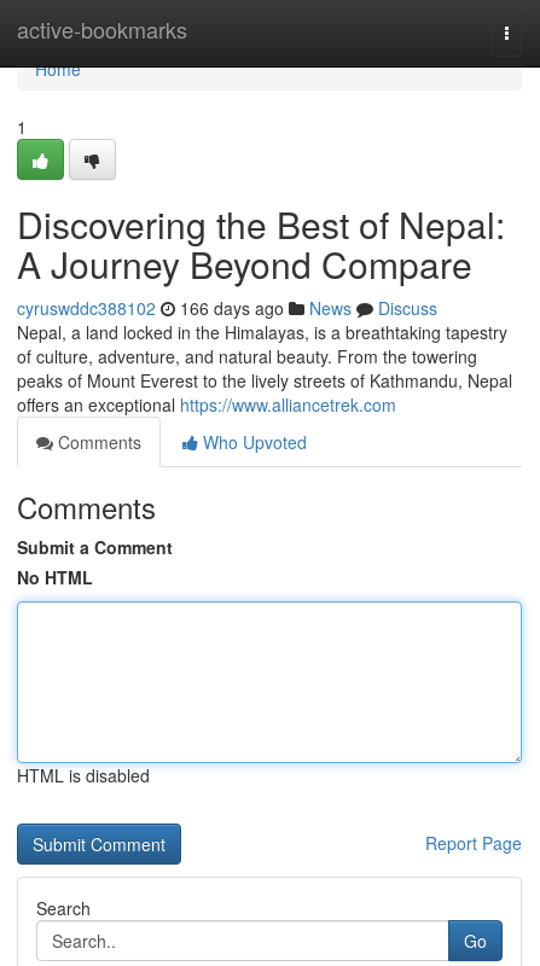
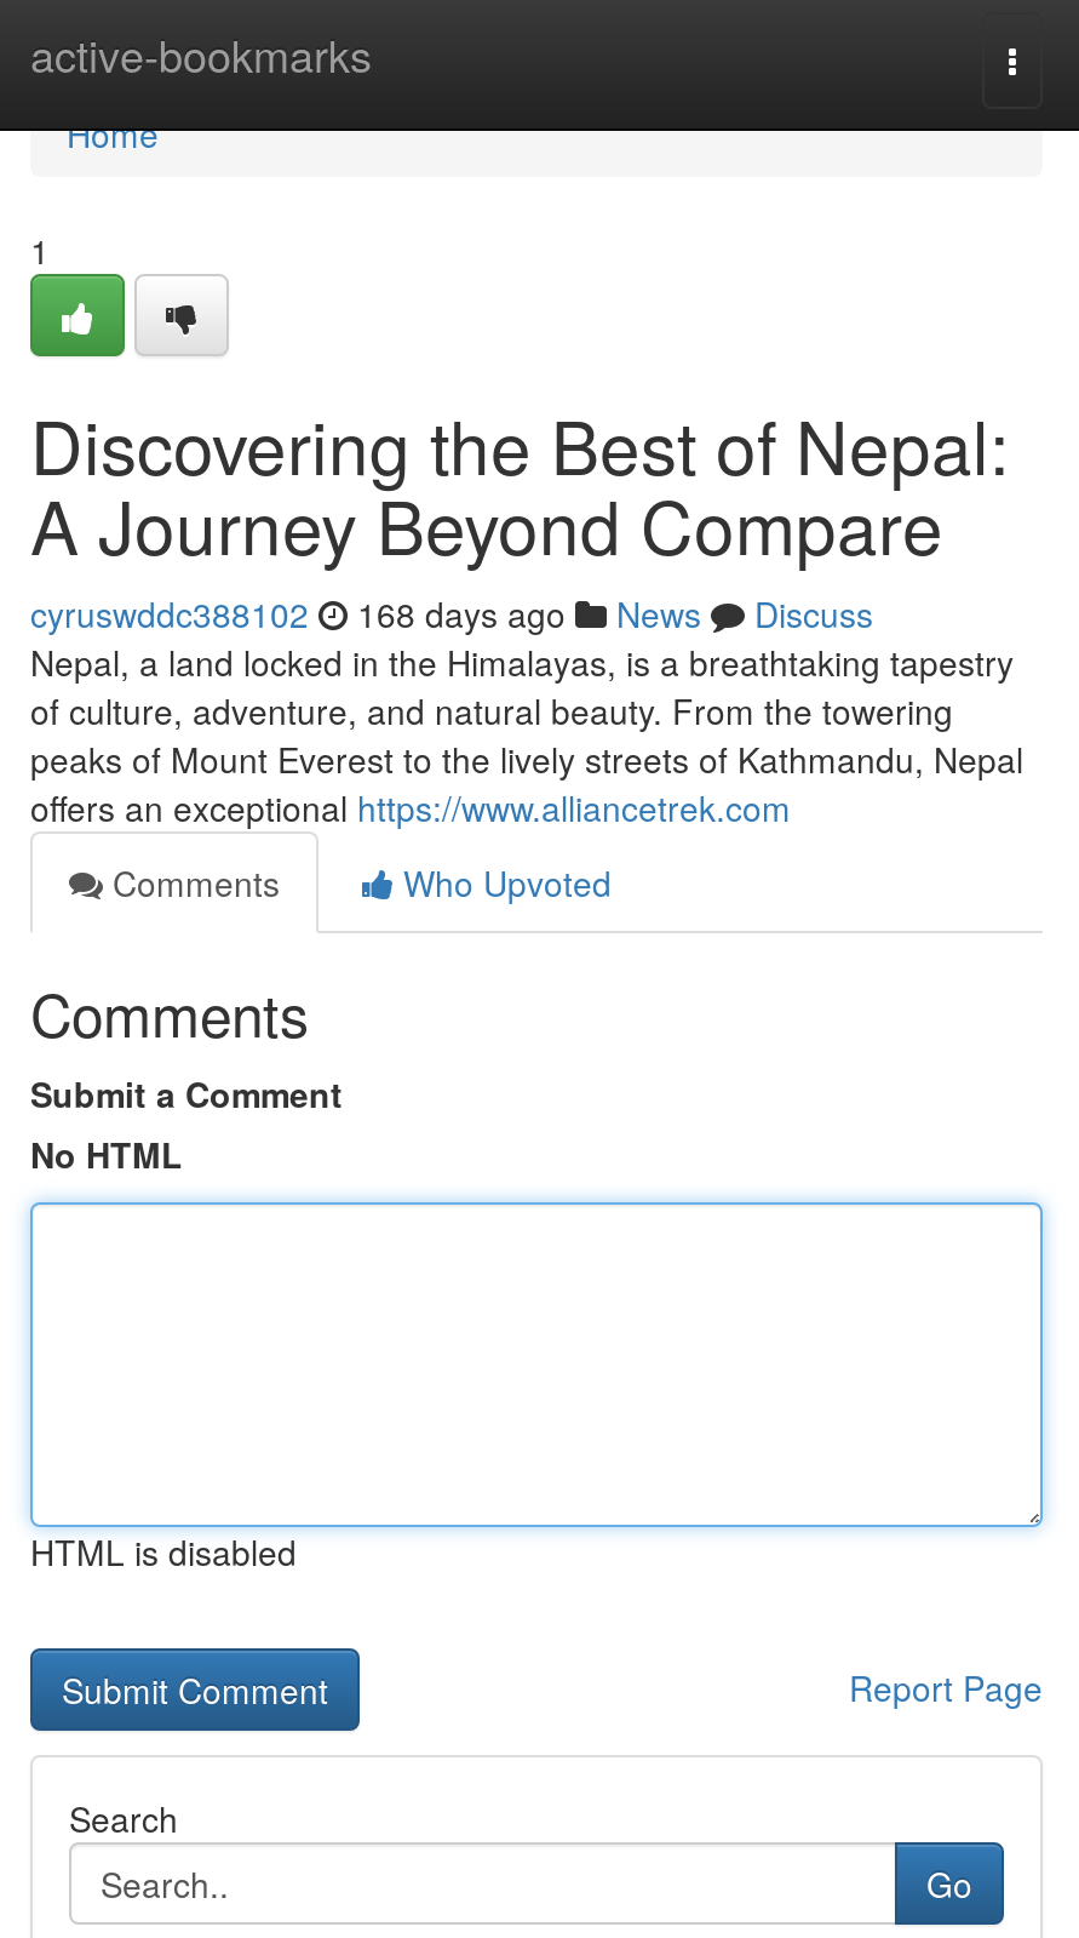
- cyruswddc388102 166 days ago News Discuss
+ cyruswddc388102 168 days ago News Discuss
